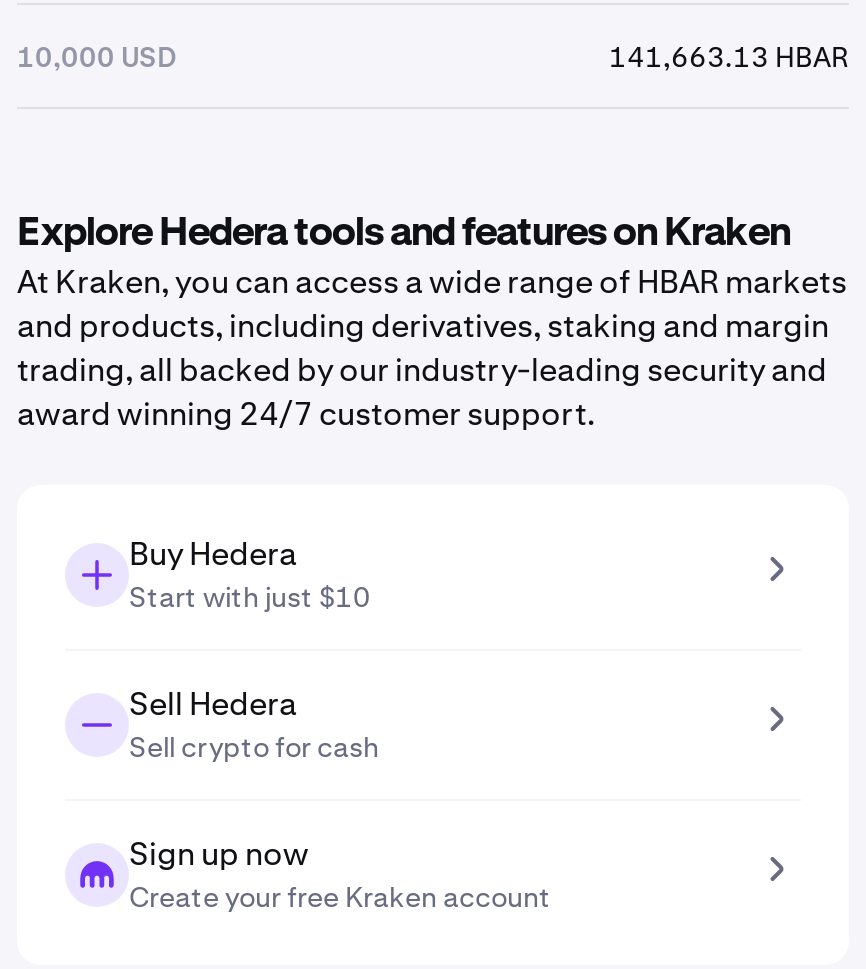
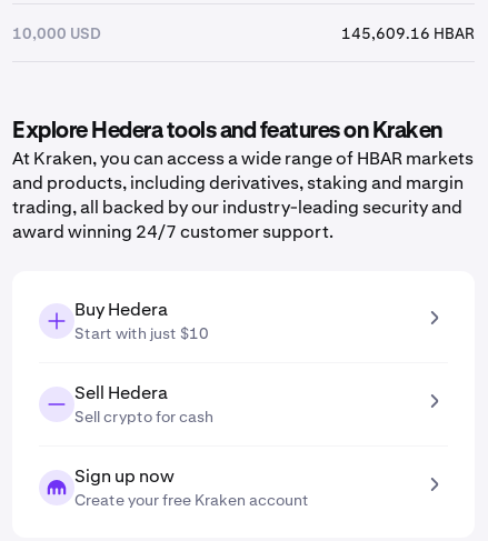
- 141,663.13 HBAR
+ 145,609.16 HBAR
